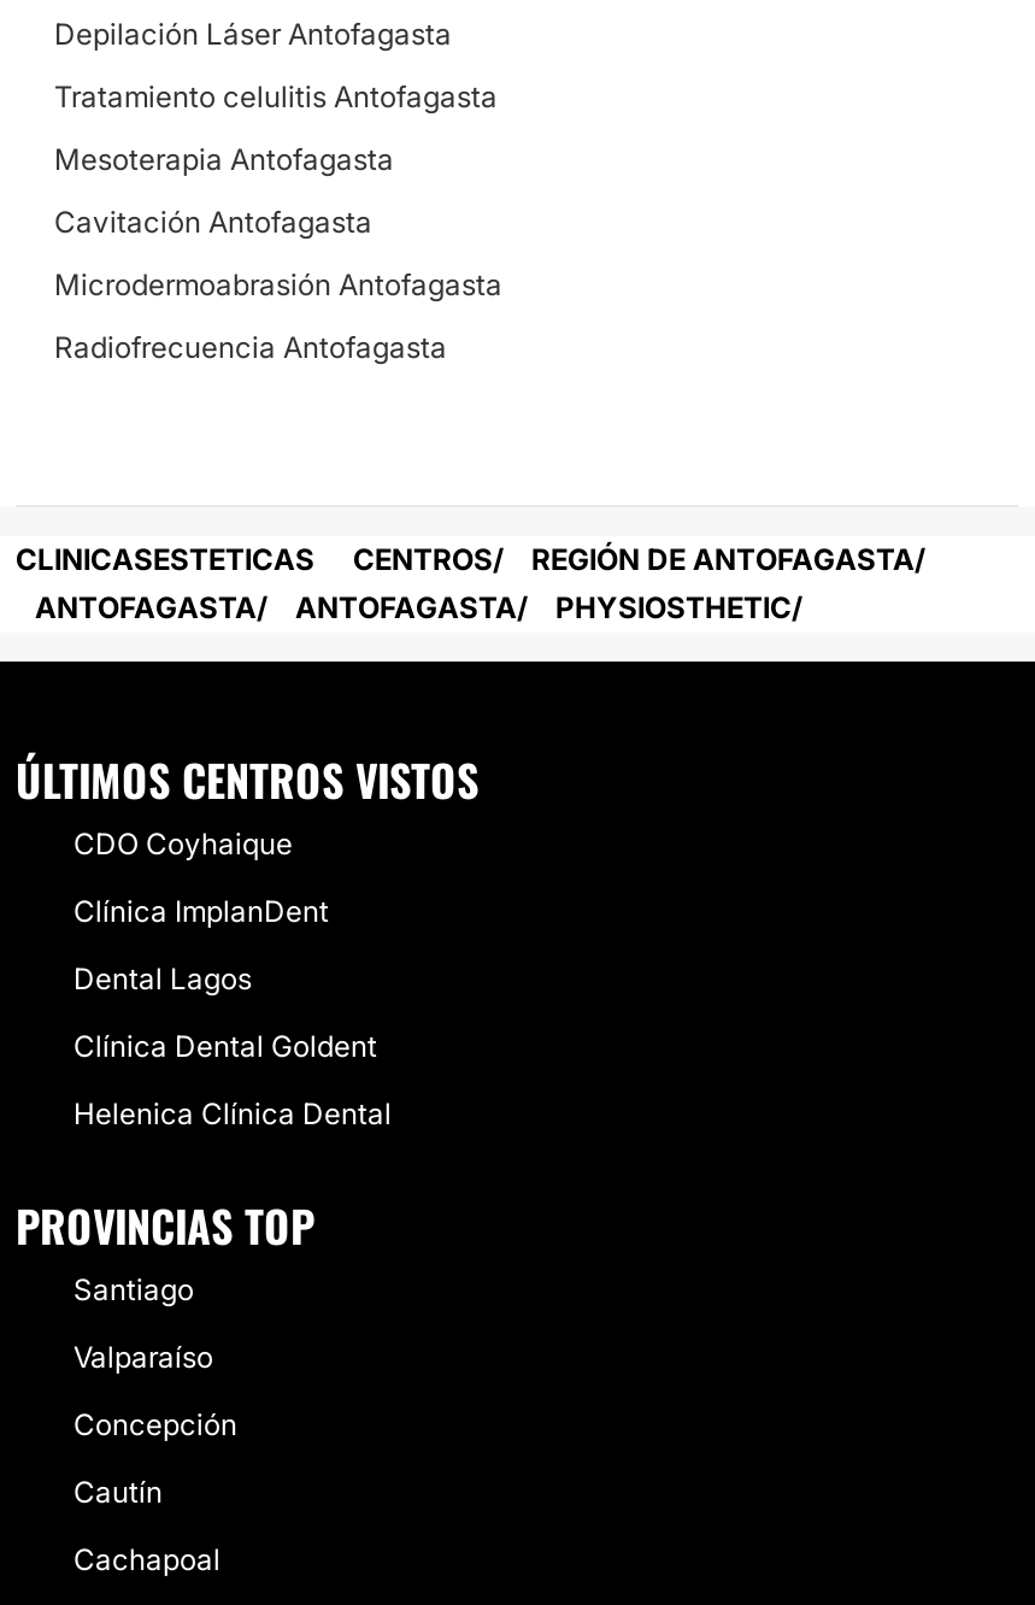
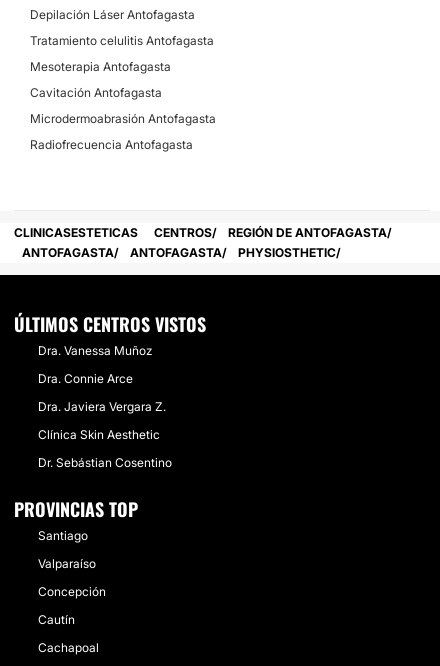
- CDO Coyhaique
+ Dra. Vanessa Muñoz

- Clínica ImplanDent
+ Dra. Connie Arce

- Dental Lagos
+ Dra. Javiera Vergara Z.

- Clínica Dental Goldent
+ Clínica Skin Aesthetic

- Helenica Clínica Dental
+ Dr. Sebástian Cosentino
